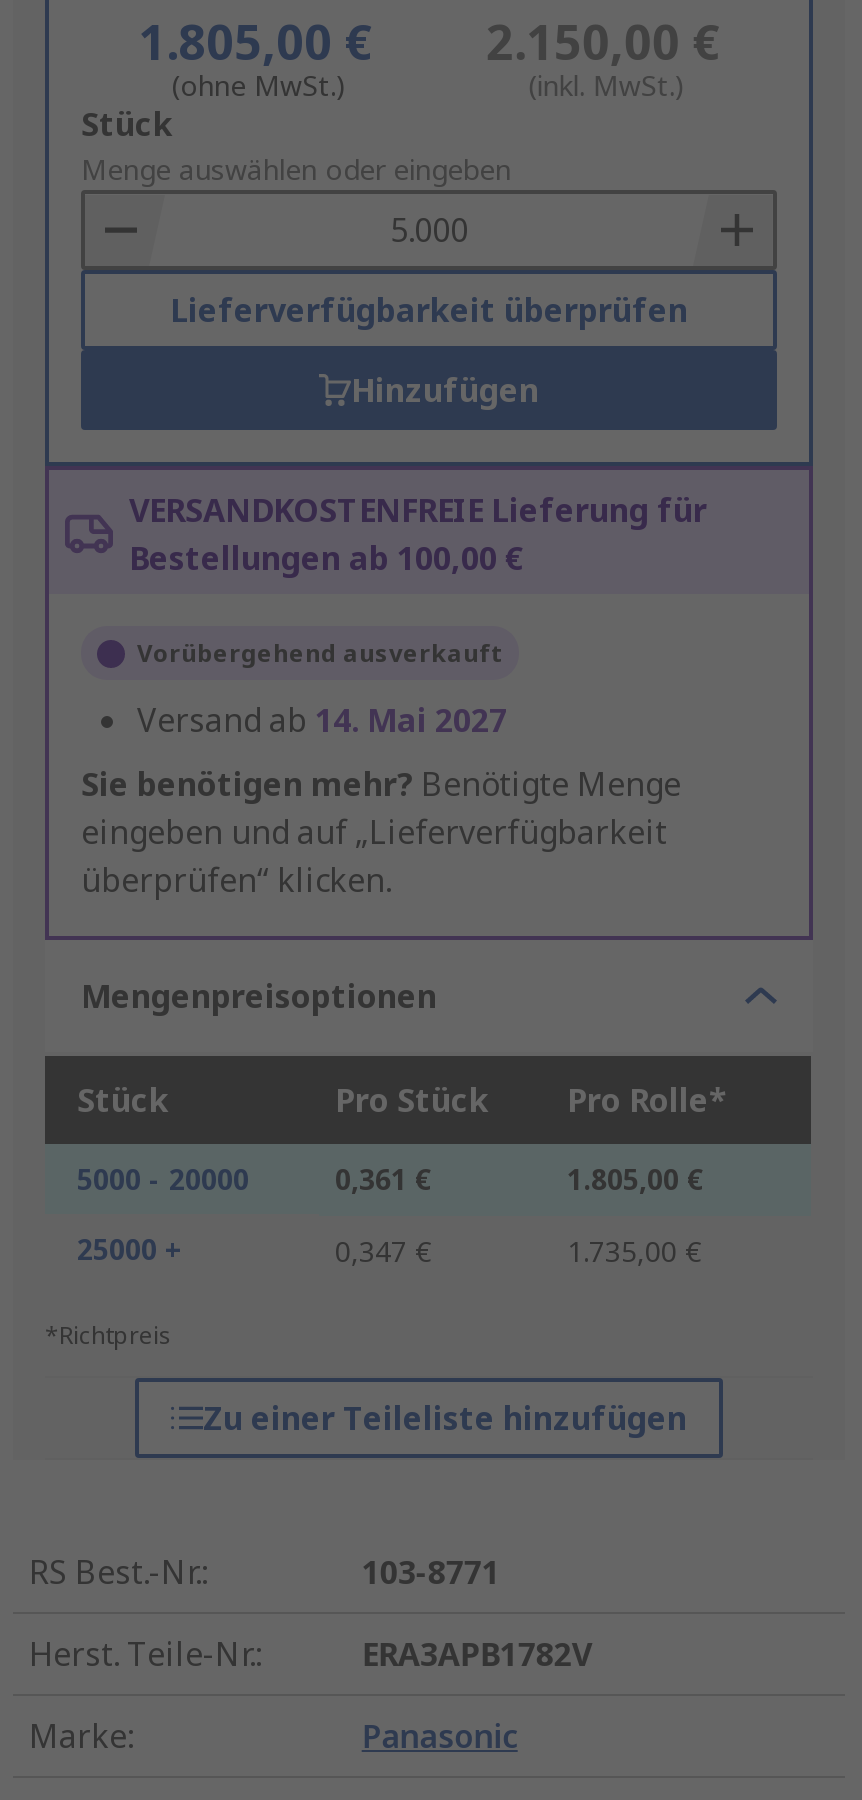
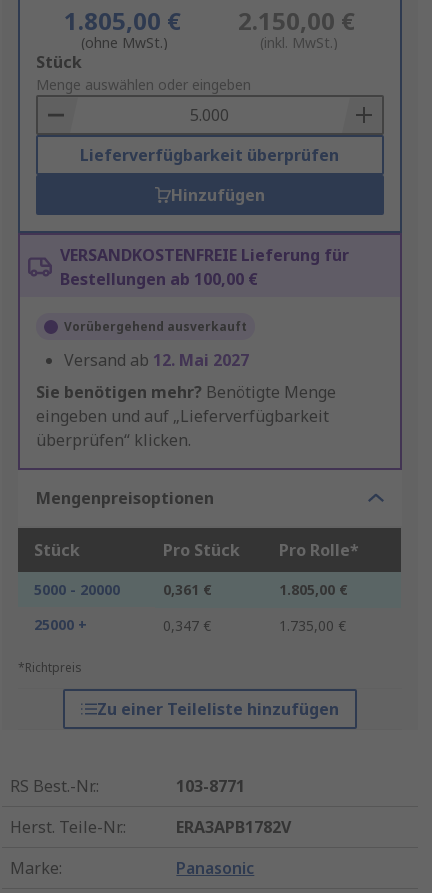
- Versand ab 14. Mai 2027
+ Versand ab 12. Mai 2027
